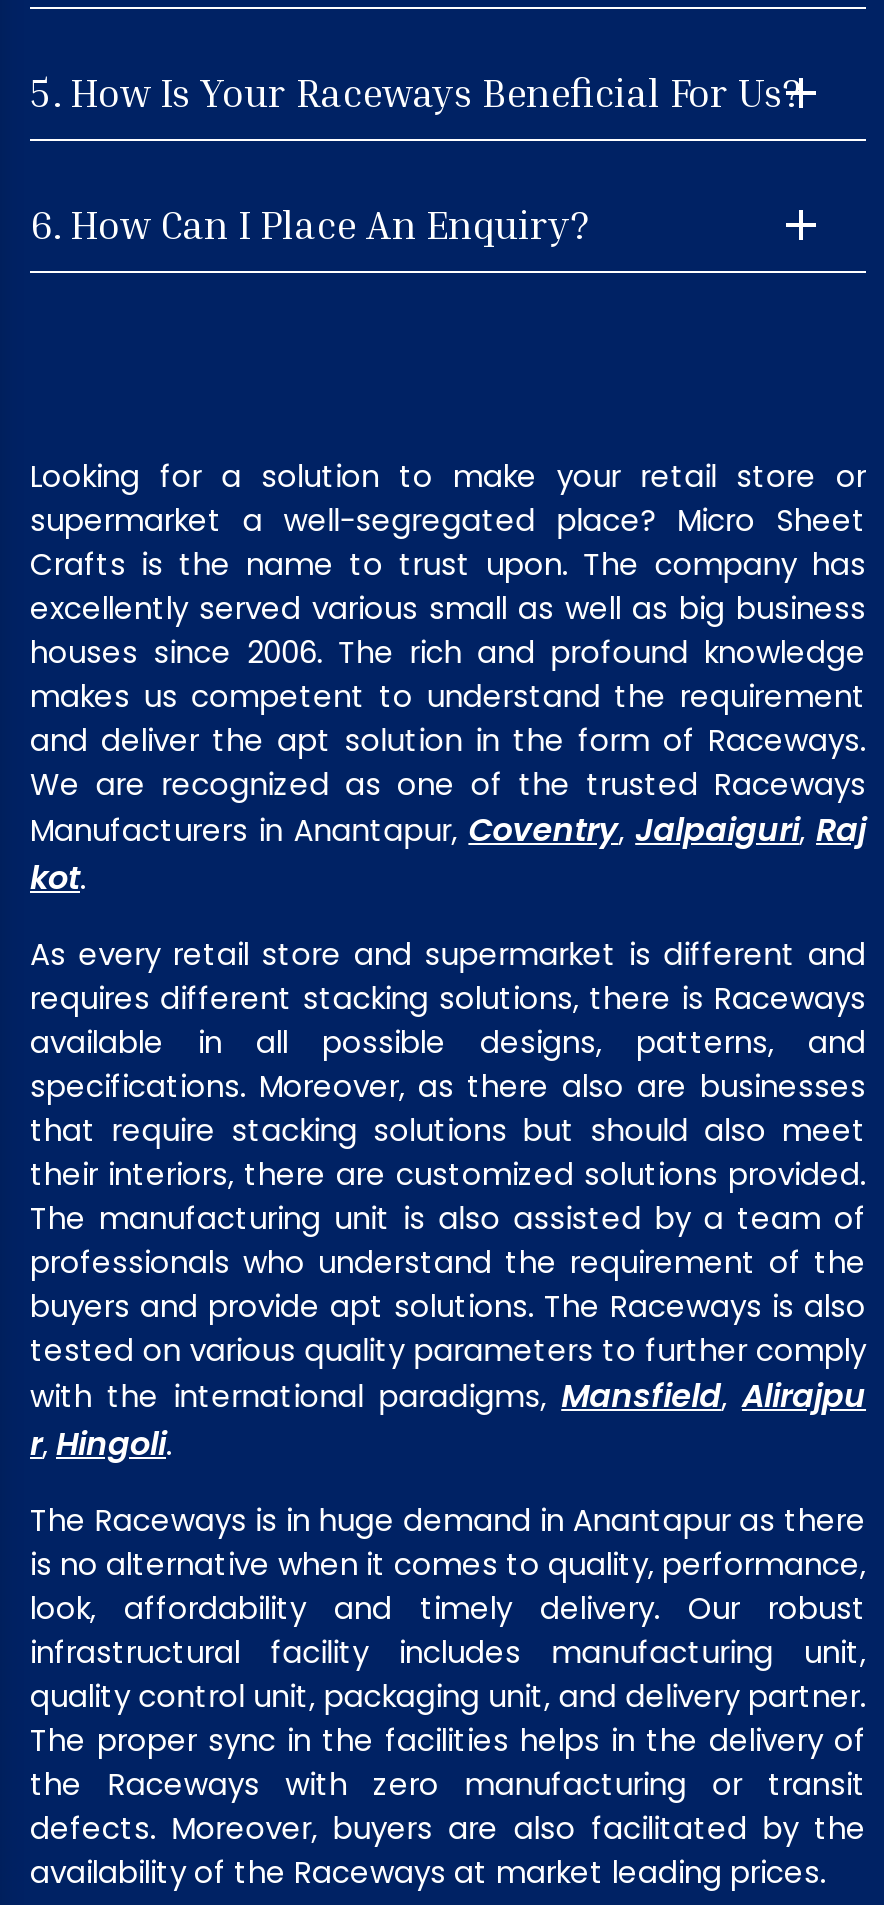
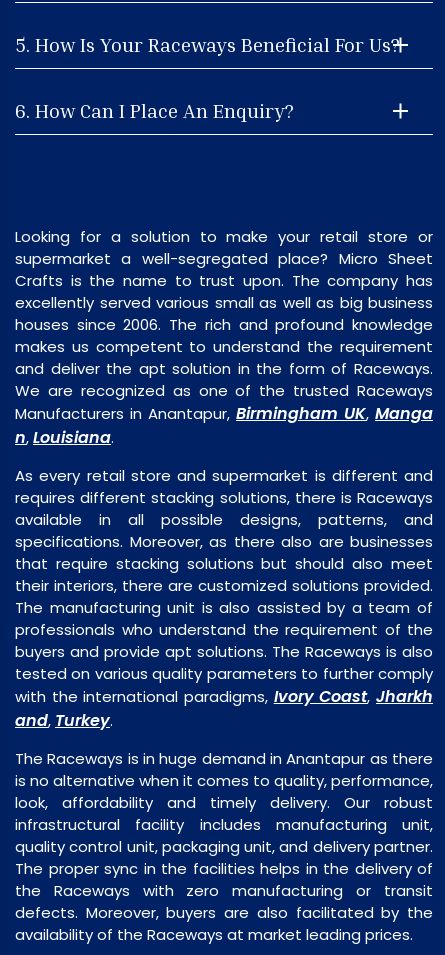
- Manufacturers in Anantapur, Coventry, Jalpaiguri, Raj
- kot.
+ Manufacturers in Anantapur, Birmingham UK, Manga
+ n, Louisiana.

- with the international paradigms, Mansfield, Alirajpu
- r, Hingoli.
+ with the international paradigms, Ivory Coast, Jharkh
+ and, Turkey.
